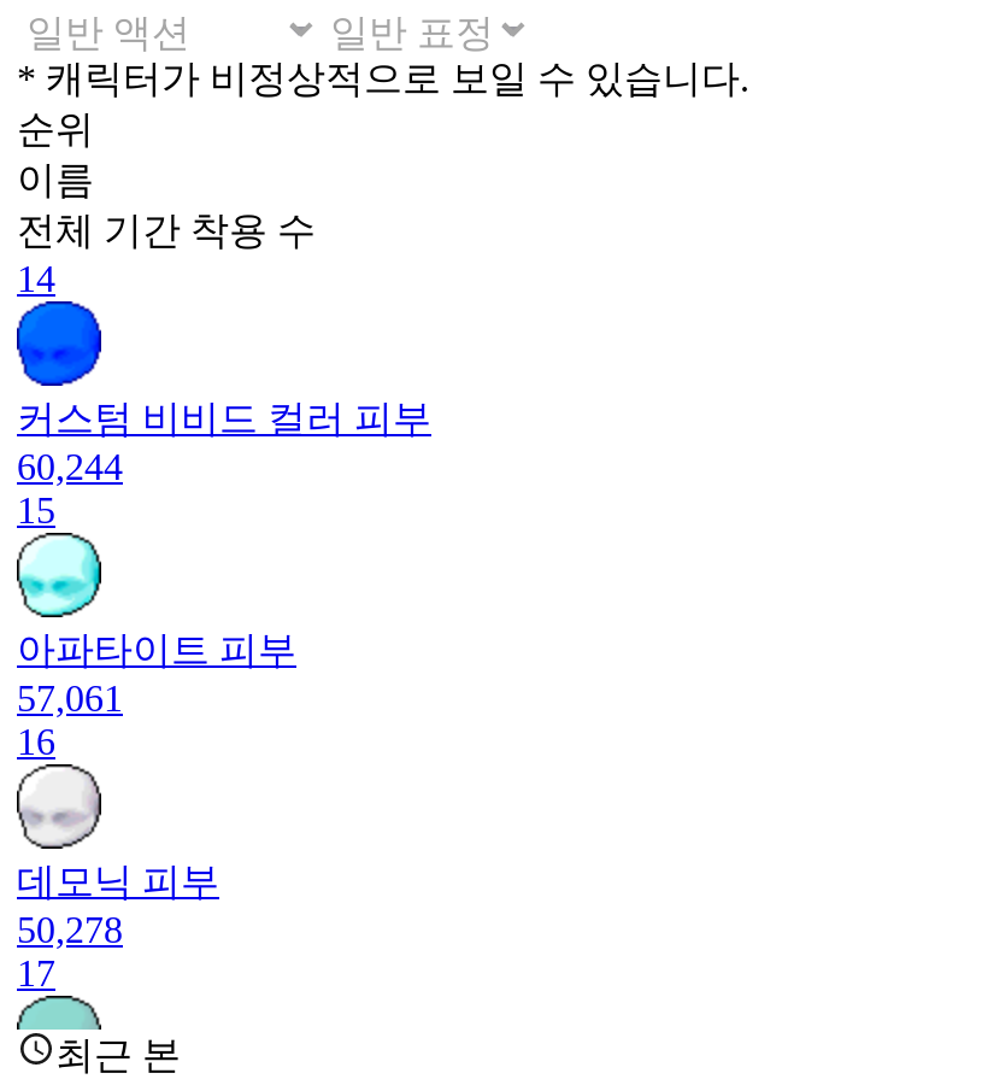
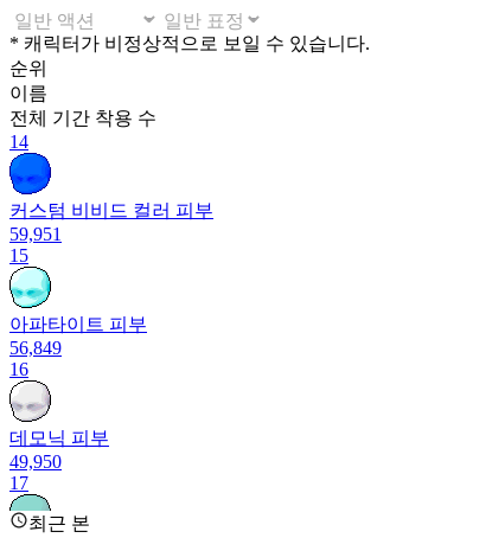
- 60,244
+ 59,951

- 57,061
+ 56,849

- 50,278
+ 49,950
